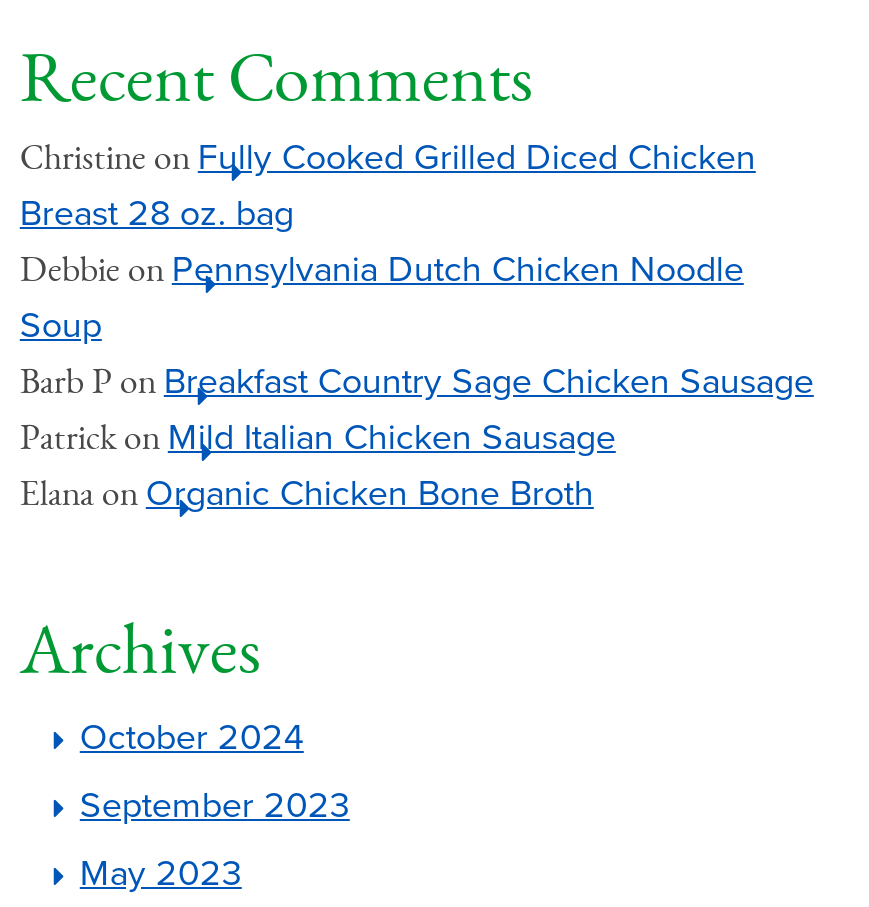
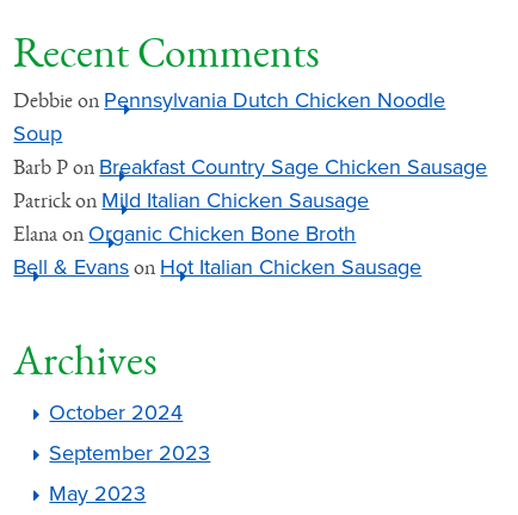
- Christine on Fully Cooked Grilled Diced Chicken
- Breast 28 oz. bag

moved up: Debbie on Pennsylvania Dutch Chicken Noodle | Soup | Barb P on Breakfast Country Sage Chicken Sausage | Patrick on Mild Italian Chicken Sausage | Elana on Organic Chicken Bone Broth

+ Bell & Evans on Hot Italian Chicken Sausage
